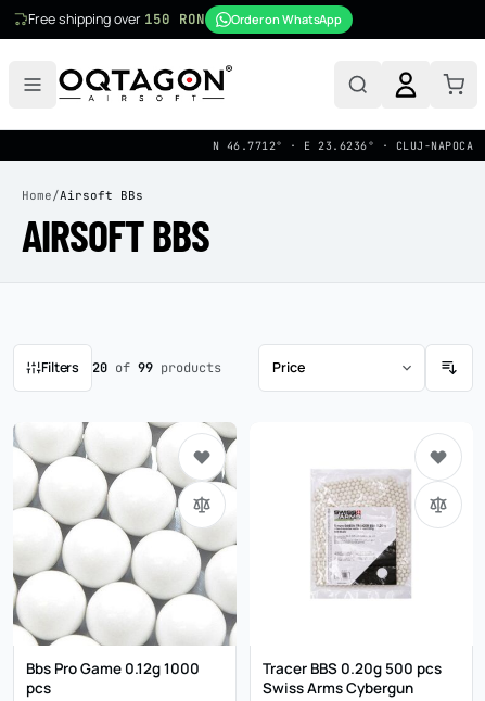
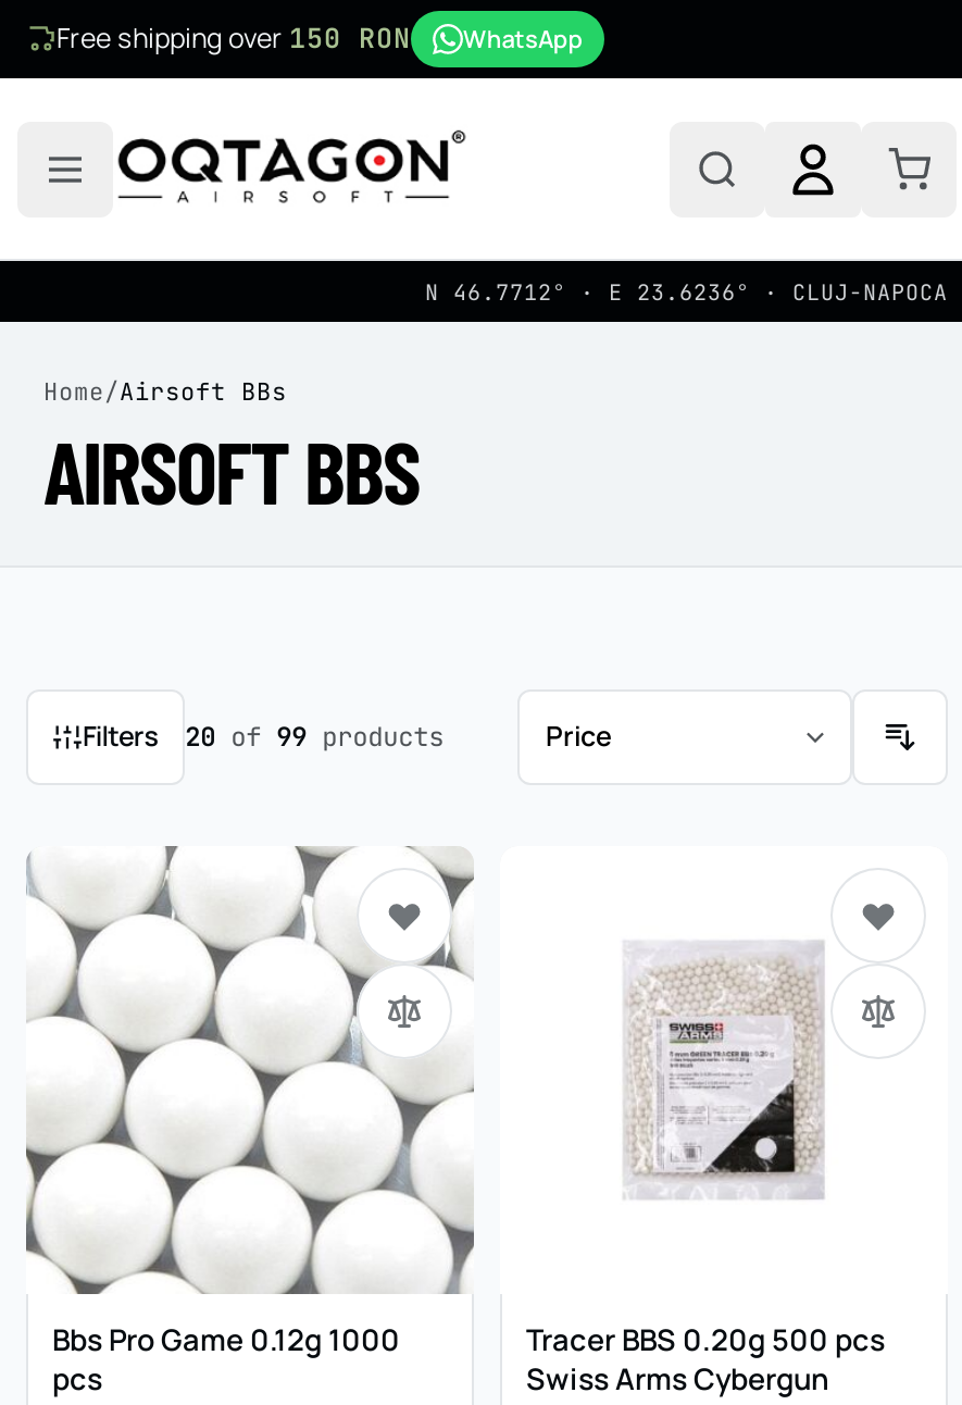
- Order on WhatsApp
+ WhatsApp
